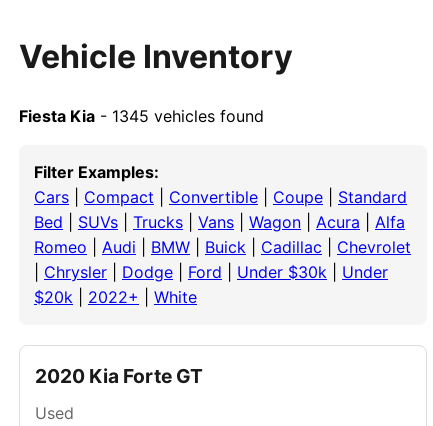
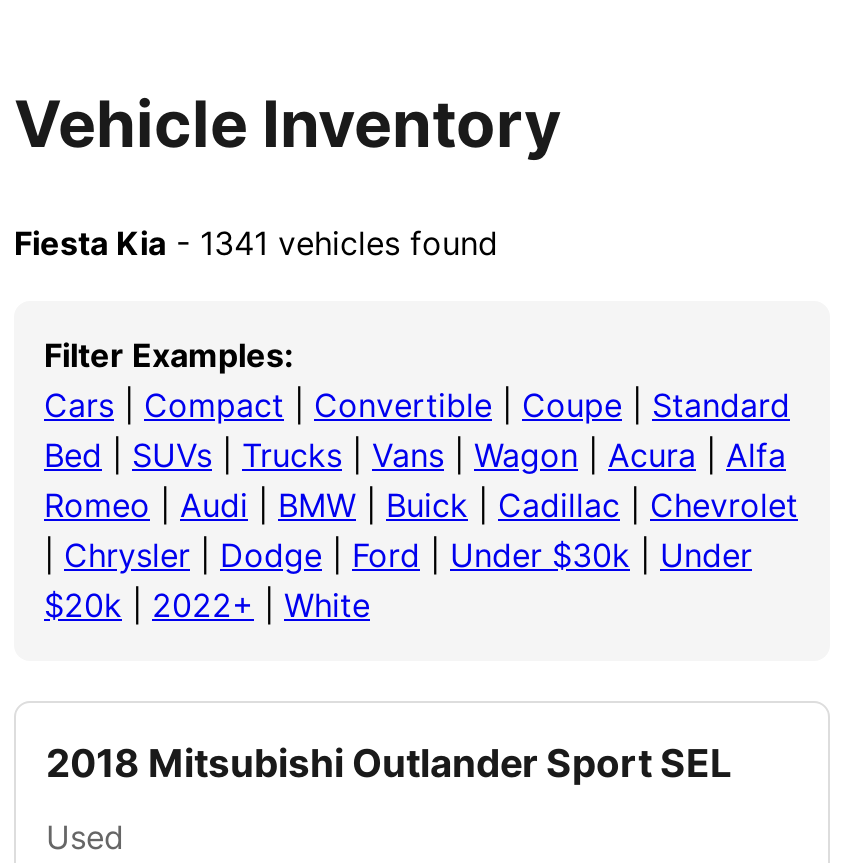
- Fiesta Kia - 1345 vehicles found
+ Fiesta Kia - 1341 vehicles found

- 2020 Kia Forte GT
+ 2018 Mitsubishi Outlander Sport SEL
